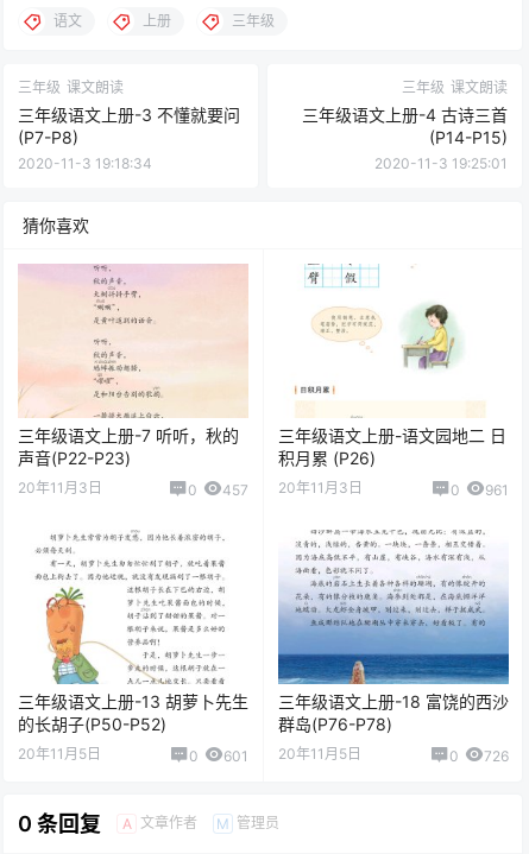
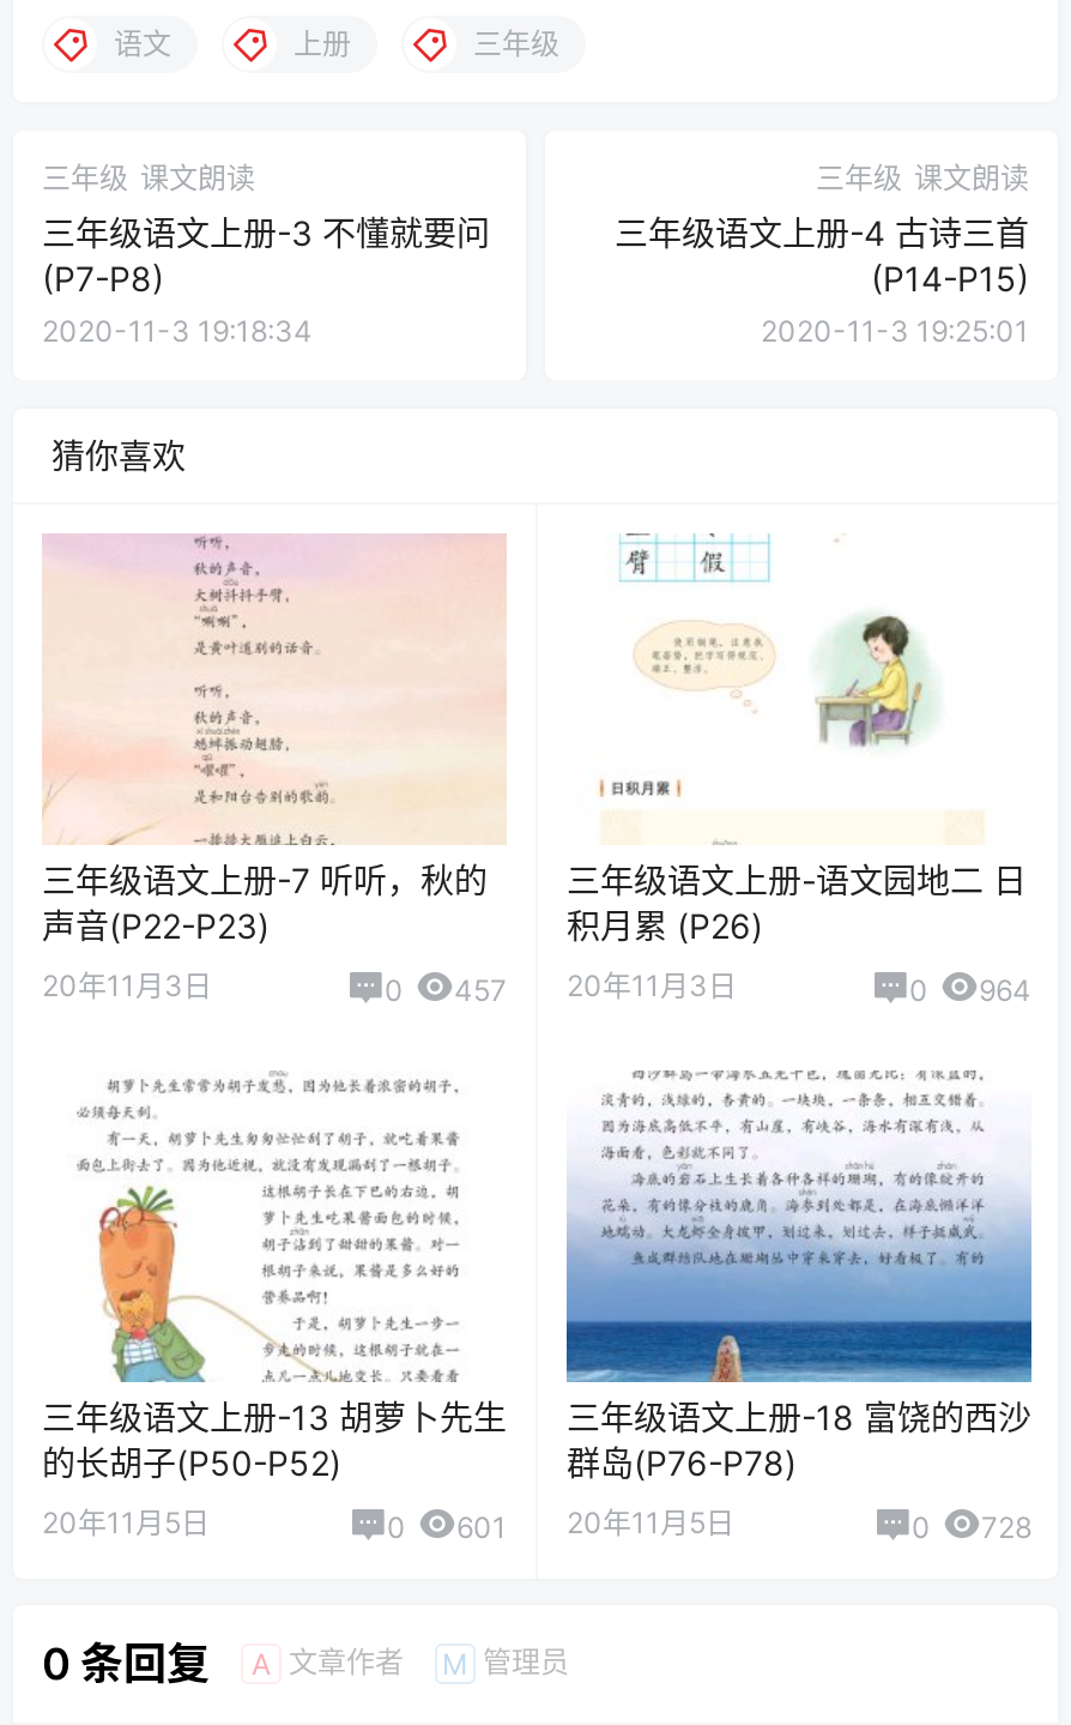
- 961
+ 964

- 726
+ 728
